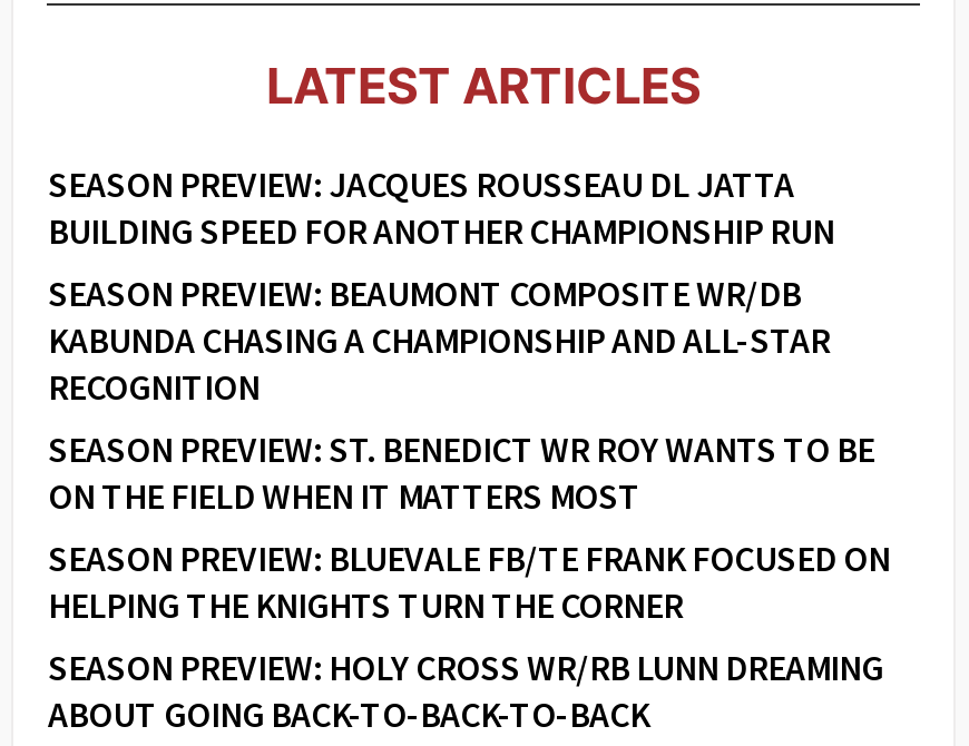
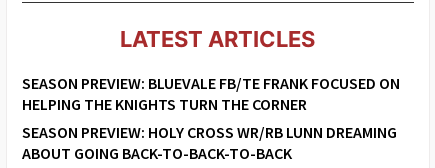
- SEASON PREVIEW: JACQUES ROUSSEAU DL JATTA
- BUILDING SPEED FOR ANOTHER CHAMPIONSHIP RUN
- SEASON PREVIEW: BEAUMONT COMPOSITE WR/DB
- KABUNDA CHASING A CHAMPIONSHIP AND ALL-STAR
- RECOGNITION
- SEASON PREVIEW: ST. BENEDICT WR ROY WANTS TO BE
- ON THE FIELD WHEN IT MATTERS MOST
